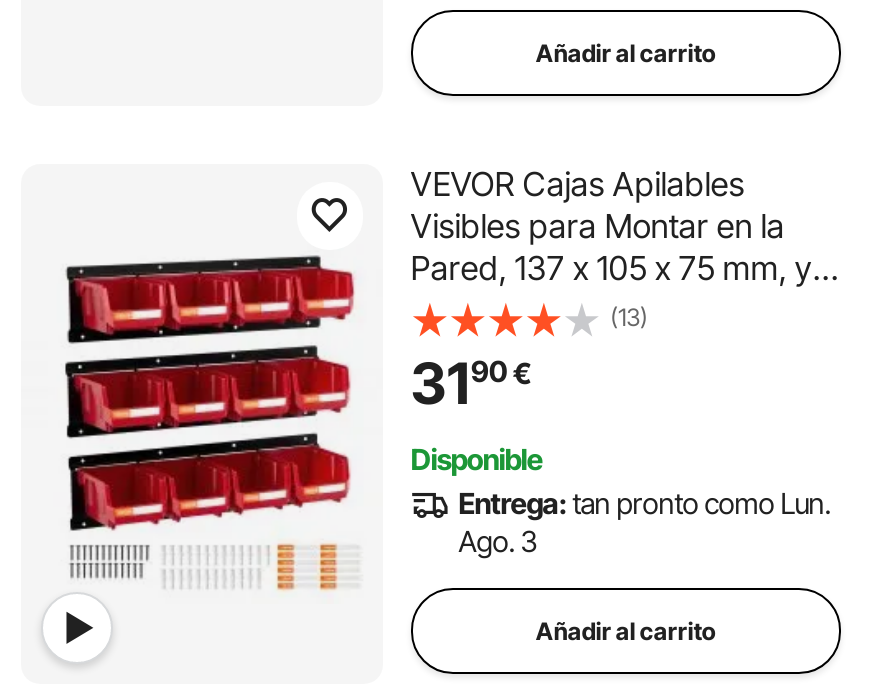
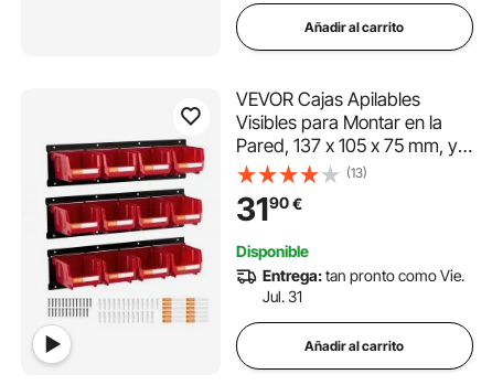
- Entrega: tan pronto como Lun.
- Ago. 3
+ Entrega: tan pronto como Vie.
+ Jul. 31
